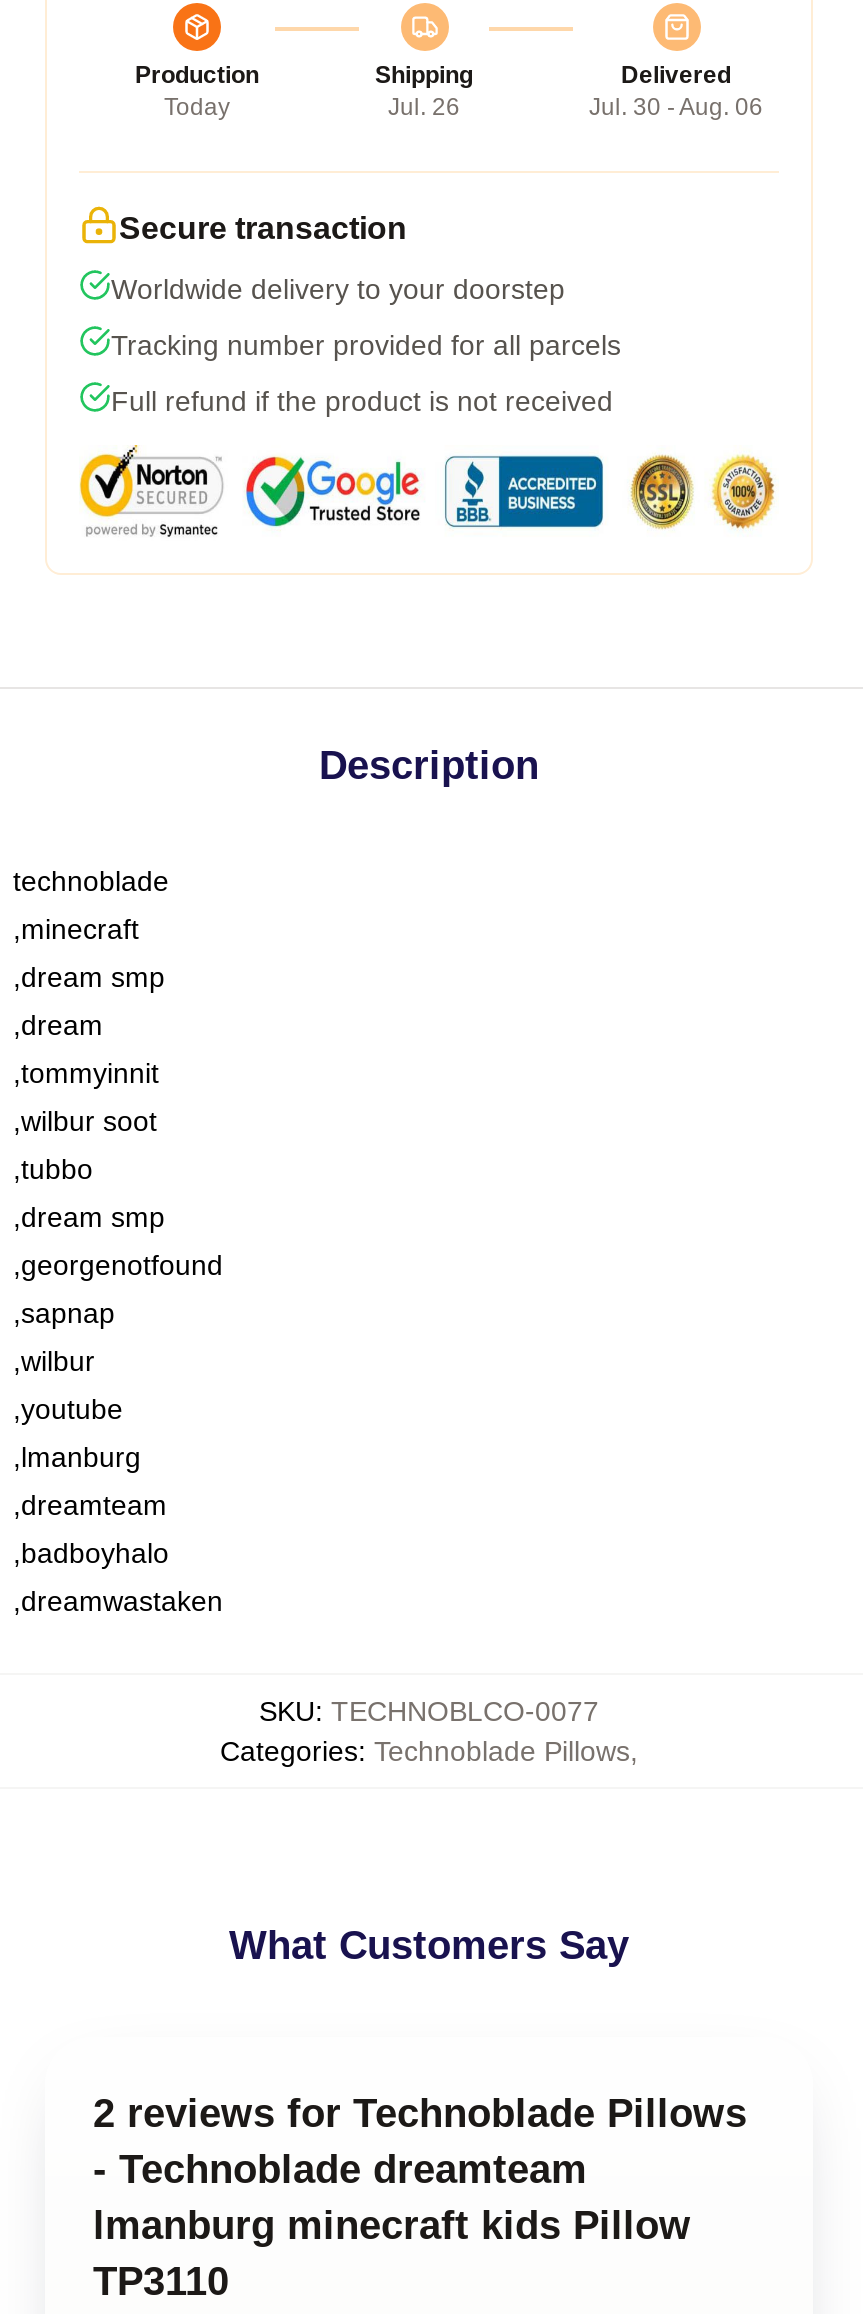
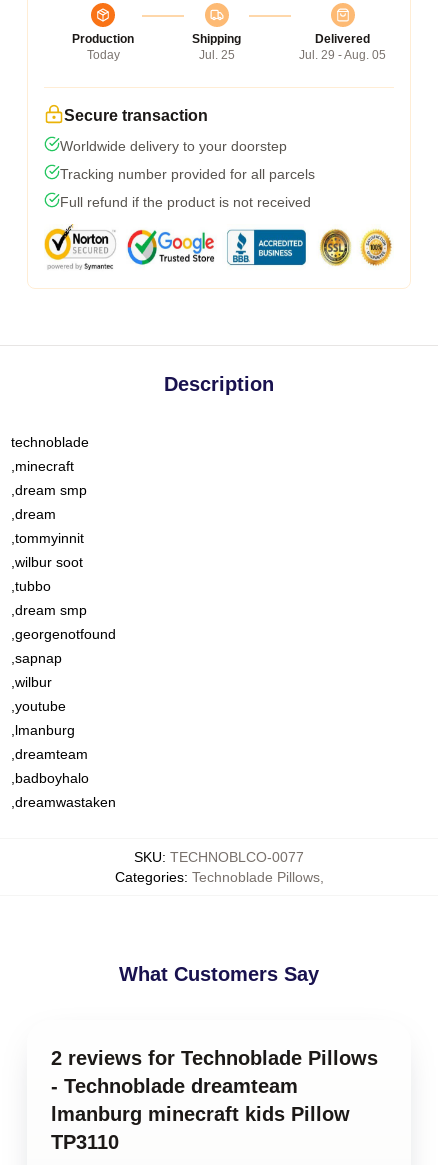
- Jul. 26
+ Jul. 25

- Jul. 30 - Aug. 06
+ Jul. 29 - Aug. 05
